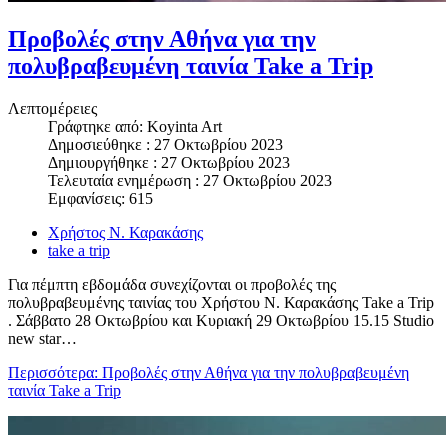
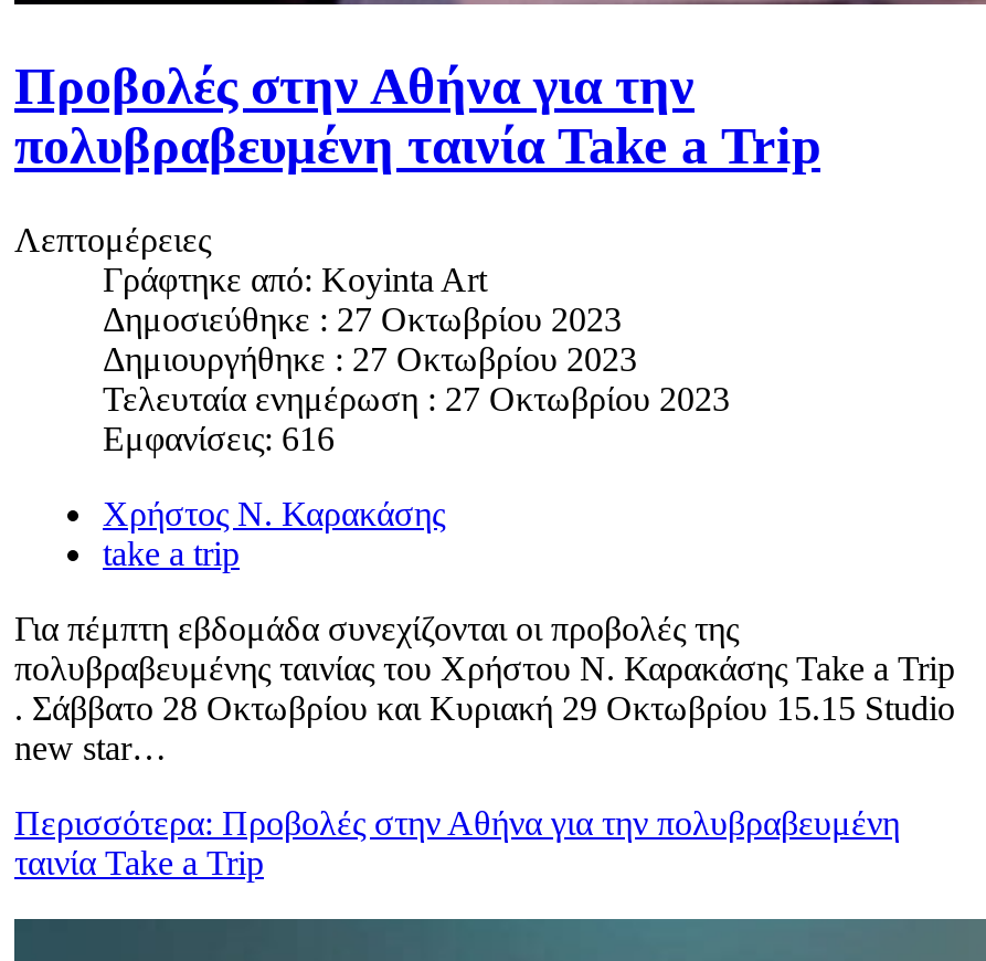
- Εμφανίσεις: 615
+ Εμφανίσεις: 616
